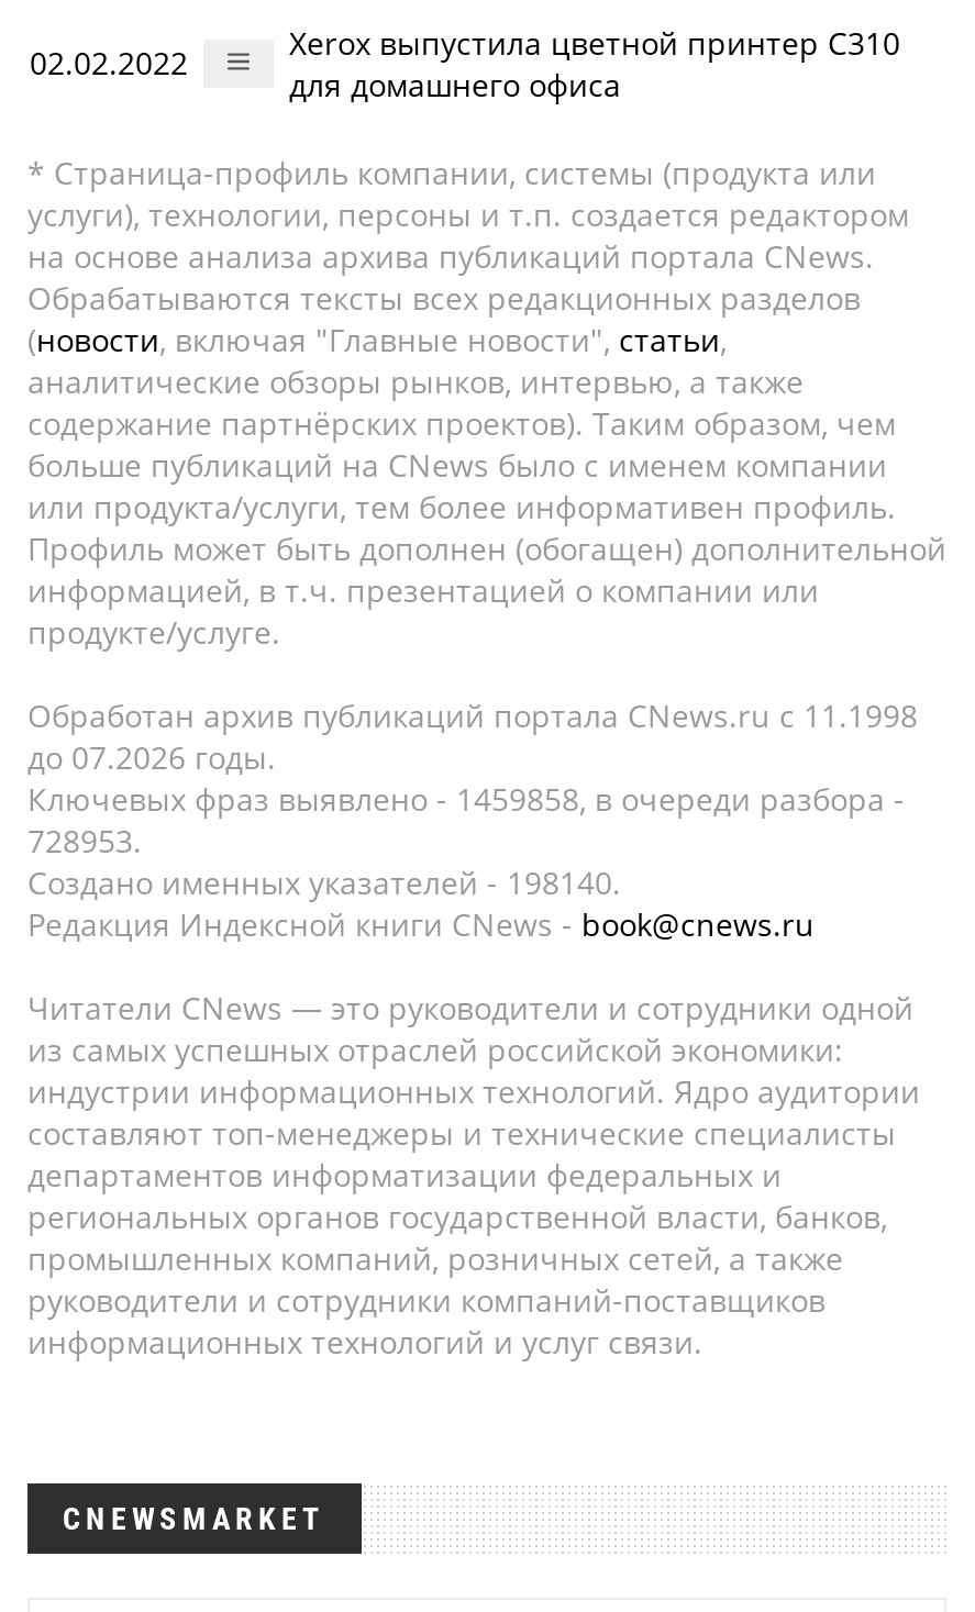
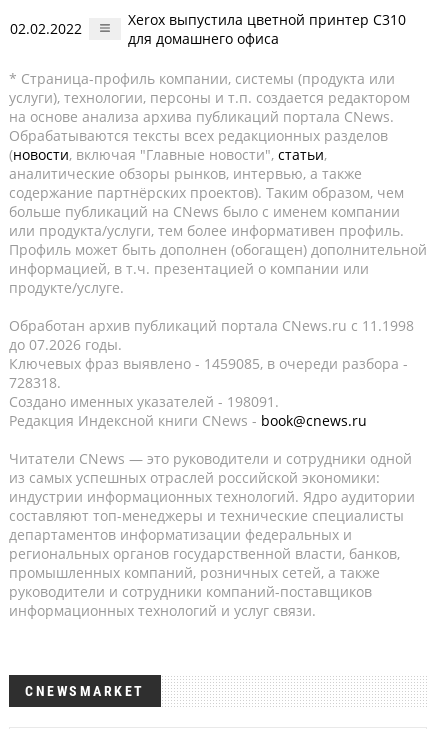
- Ключевых фраз выявлено - 1459858, в очереди разбора -
+ Ключевых фраз выявлено - 1459085, в очереди разбора -

- 728953.
+ 728318.

- Создано именных указателей - 198140.
+ Создано именных указателей - 198091.
